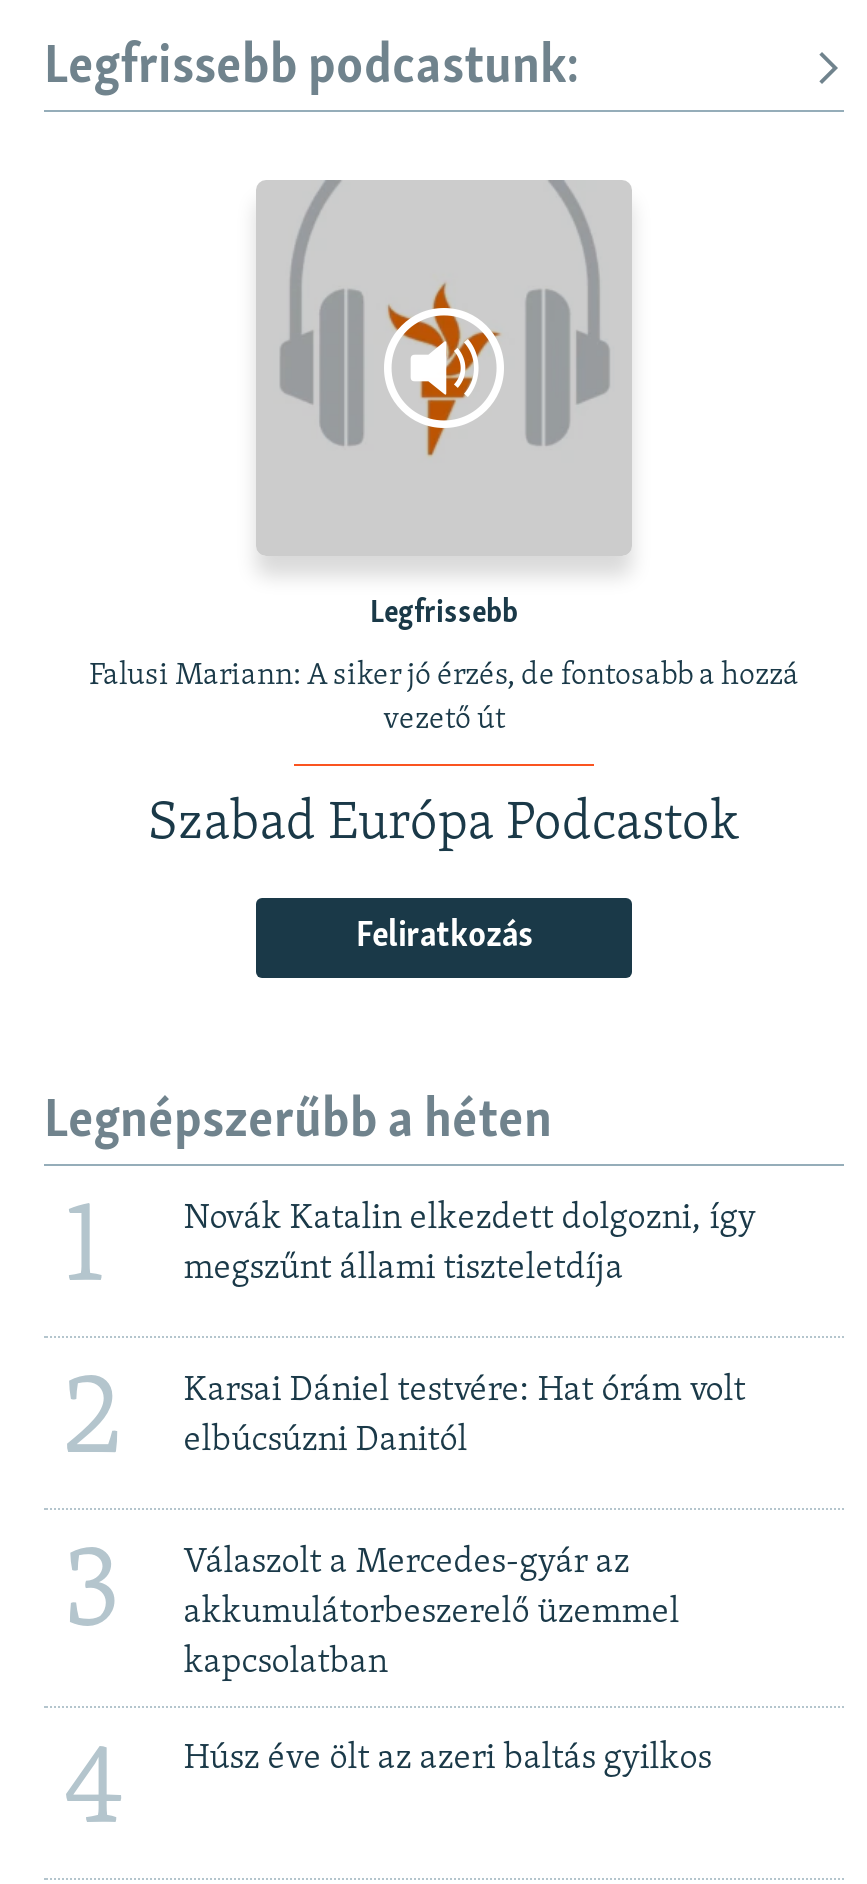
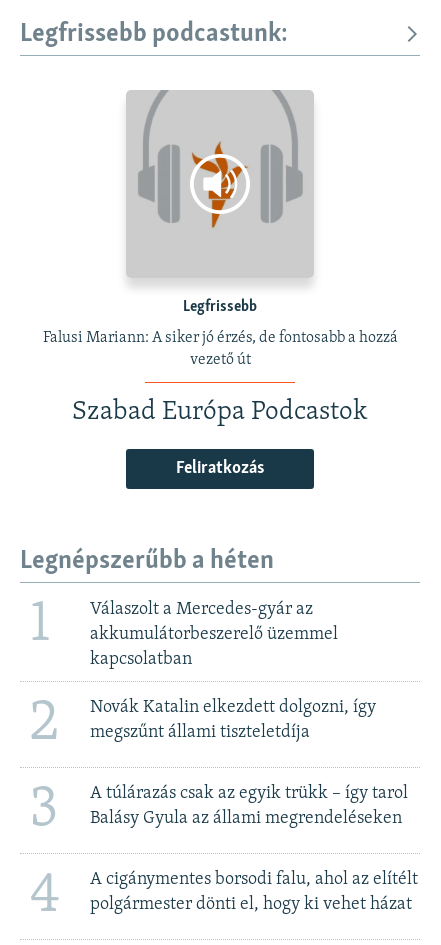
moved down: 2 | Novák Katalin elkezdett dolgozni, így | megszűnt állami tiszteletdíja | 3

- Karsai Dániel testvére: Hat órám volt
- elbúcsúzni Danitól

moved up: Válaszolt a Mercedes-gyár az | akkumulátorbeszerelő üzemmel | kapcsolatban

+ A túlárazás csak az egyik trükk – így tarol
+ Balásy Gyula az állami megrendeléseken

- Húsz éve ölt az azeri baltás gyilkos
+ A cigánymentes borsodi falu, ahol az elítélt
+ polgármester dönti el, hogy ki vehet házat
